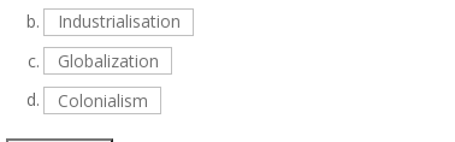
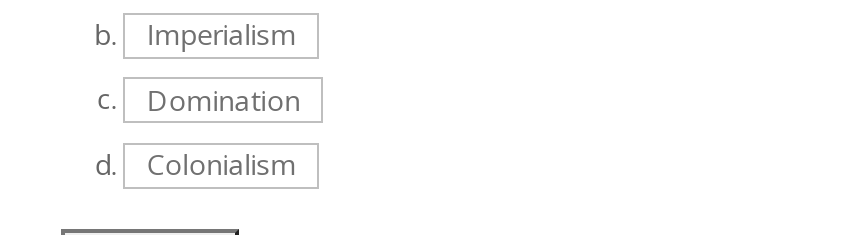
- Industrialisation
+ Imperialism

- Globalization
+ Domination
